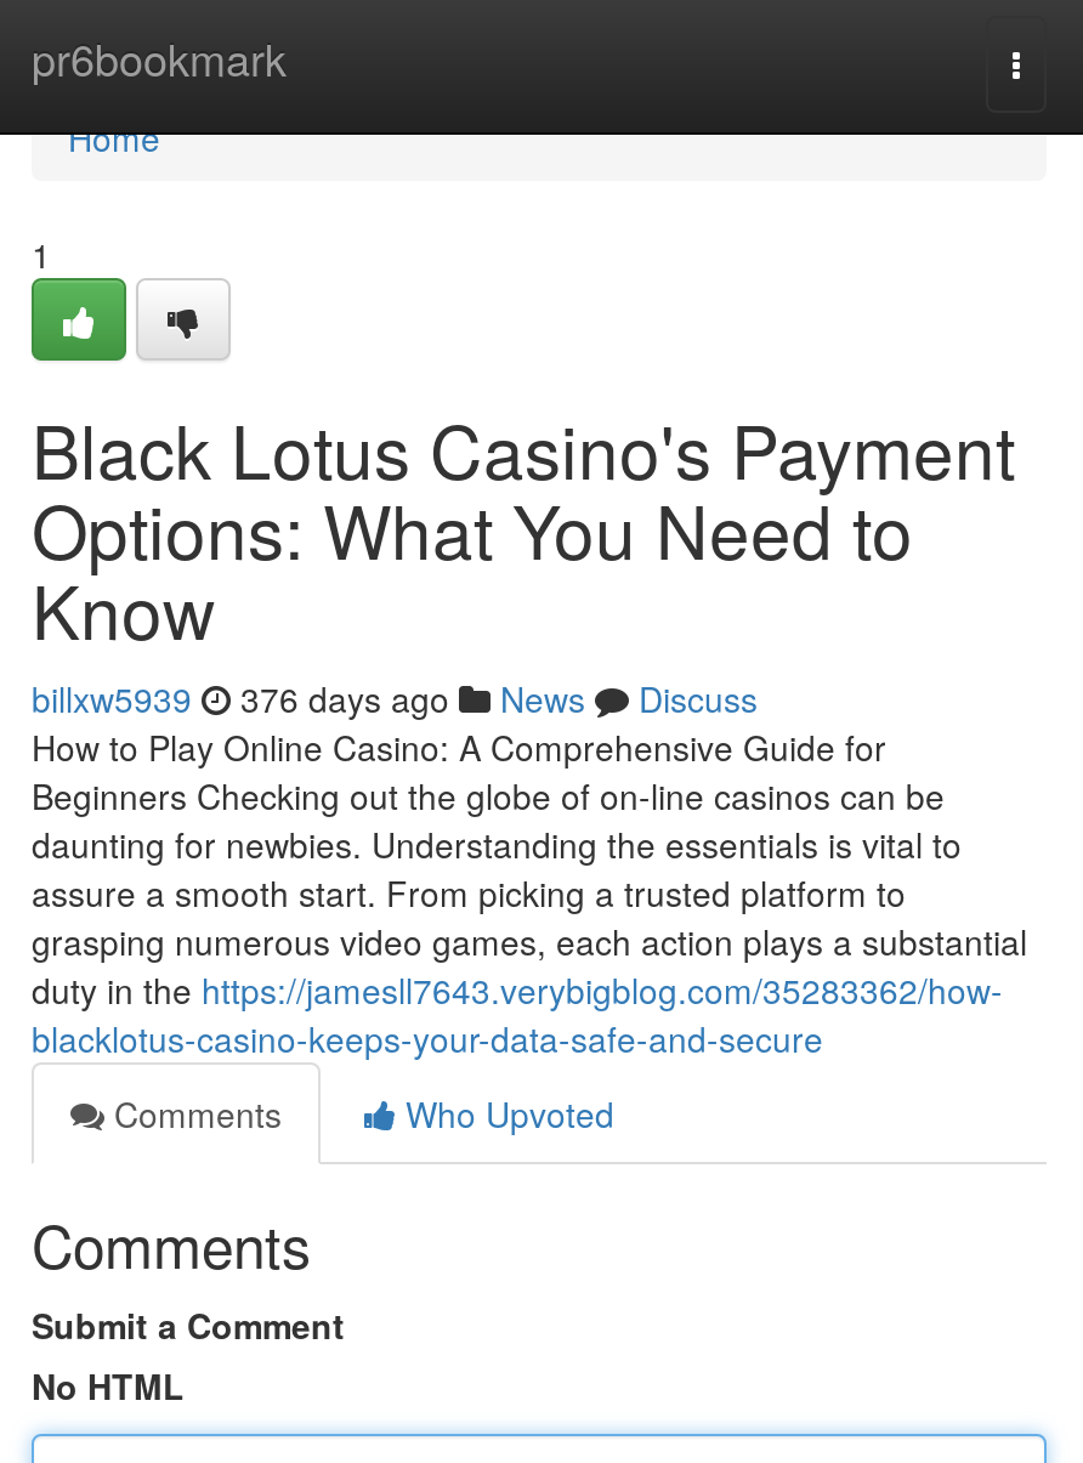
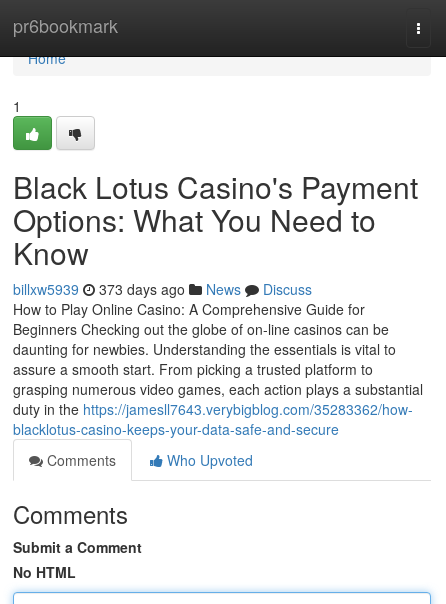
- billxw5939 376 days ago News Discuss
+ billxw5939 373 days ago News Discuss
